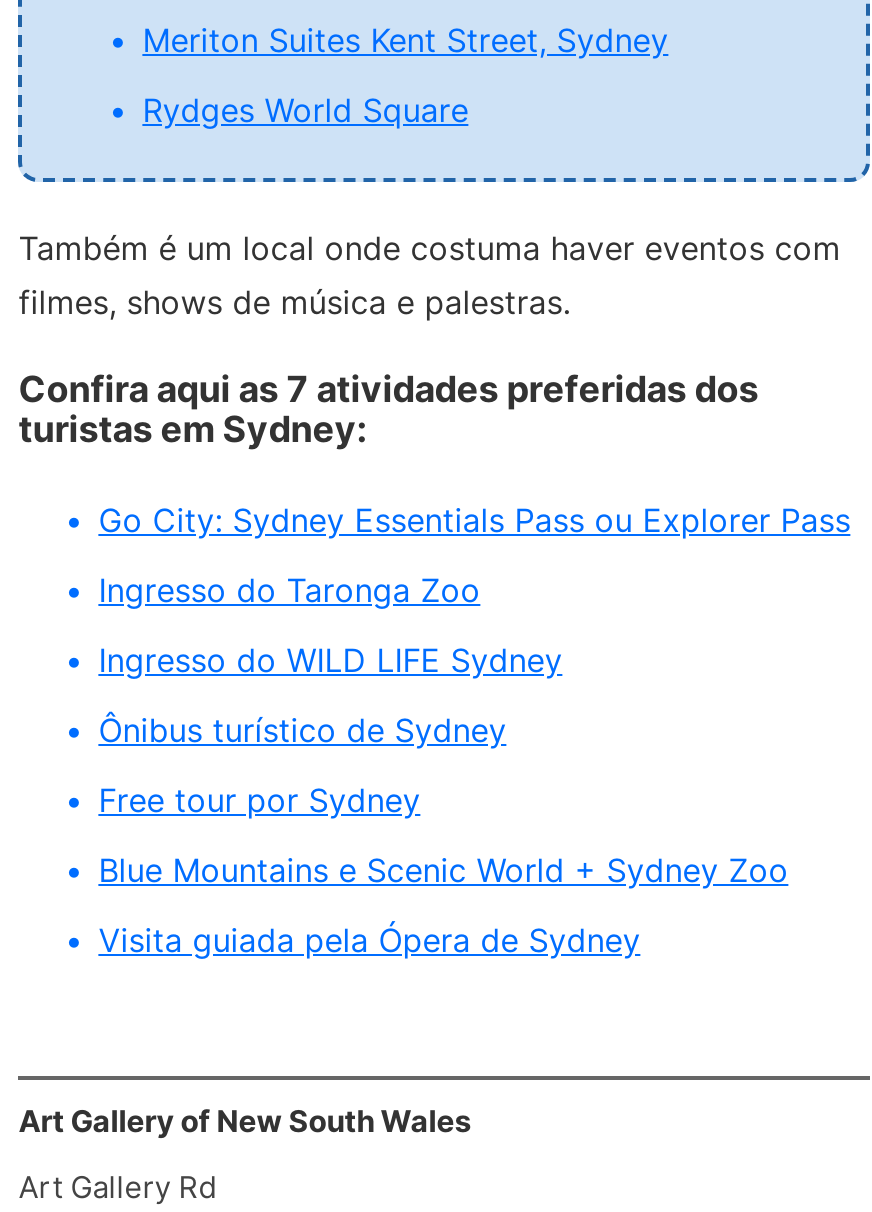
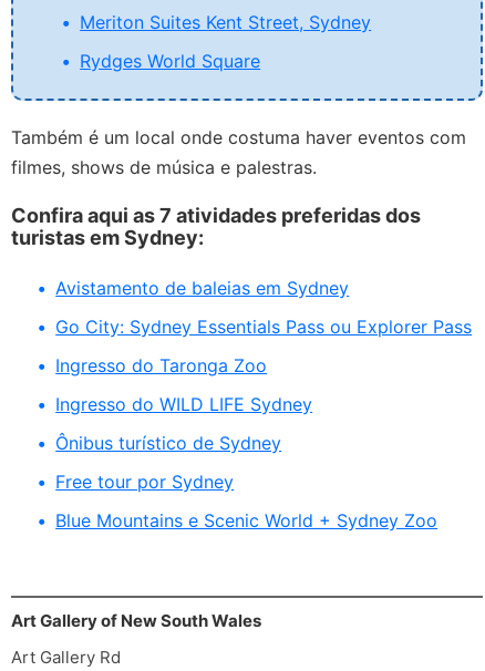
+ Avistamento de baleias em Sydney

moved down: Go City: Sydney Essentials Pass ou Explorer Pass | Ingresso do Taronga Zoo | Ingresso do WILD LIFE Sydney | Ônibus turístico de Sydney | Free tour por Sydney | Blue Mountains e Scenic World + Sydney Zoo

- Visita guiada pela Ópera de Sydney
